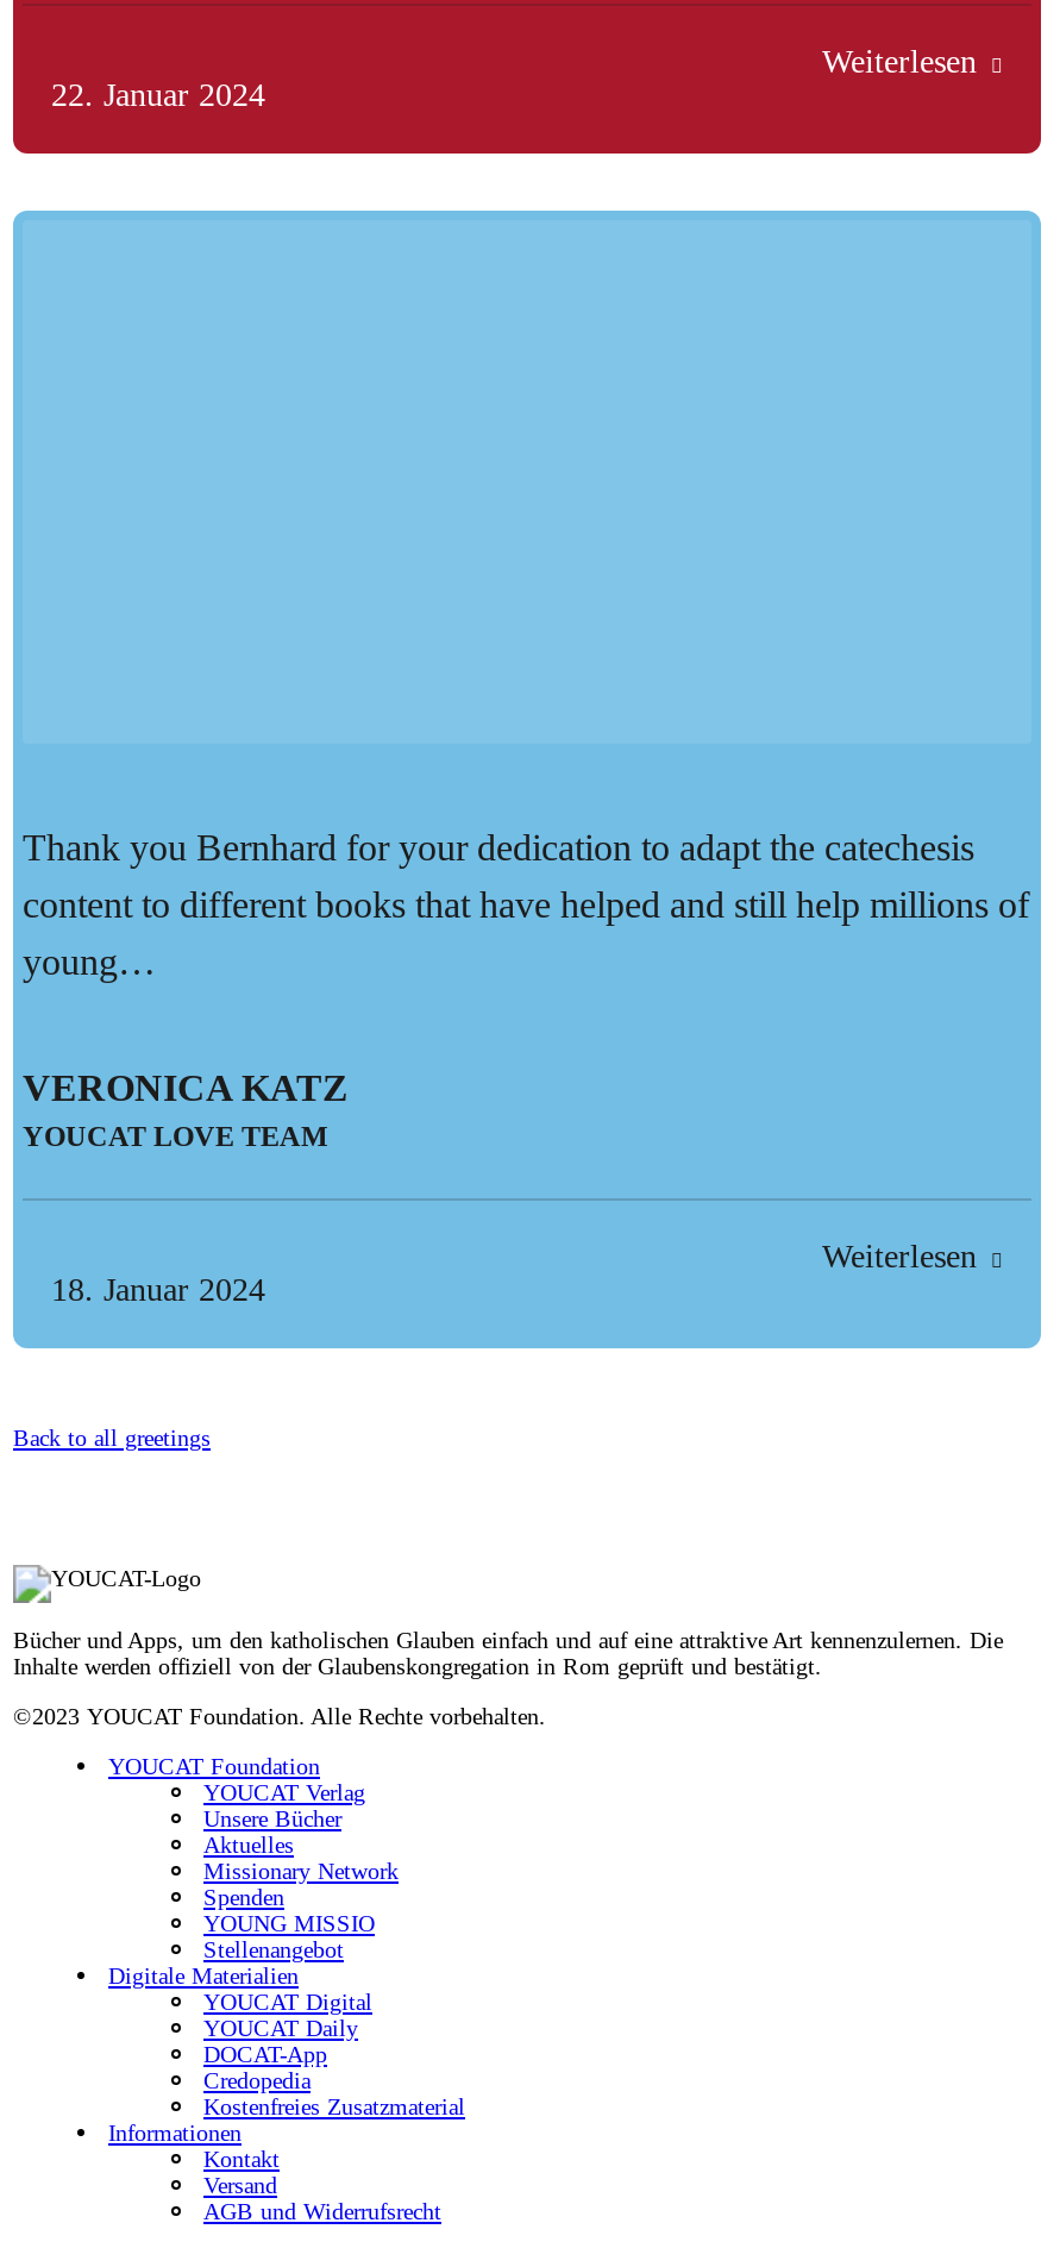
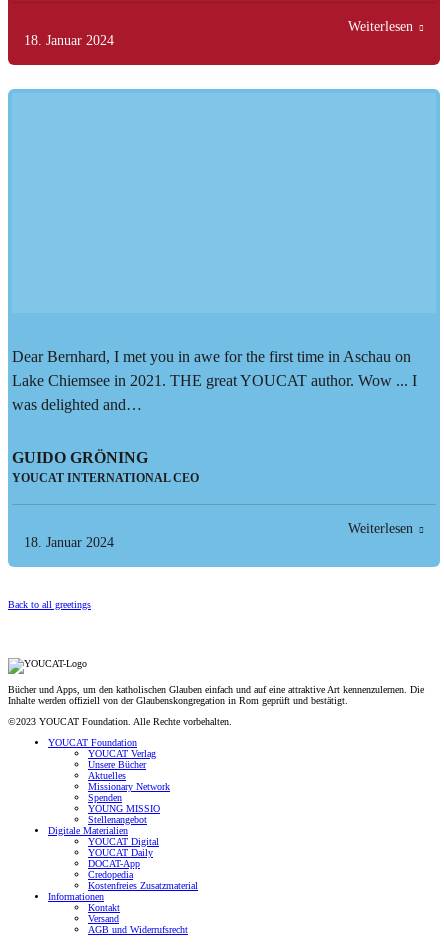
- 22. Januar 2024
+ 18. Januar 2024

- Thank you Bernhard for your dedication to adapt the catechesis
- content to different books that have helped and still help millions of
- young…
+ Dear Bernhard, I met you in awe for the first time in Aschau on
+ Lake Chiemsee in 2021. THE great YOUCAT author. Wow ... I
+ was delighted and…

- VERONICA KATZ
- YOUCAT LOVE TEAM
+ GUIDO GRÖNING
+ YOUCAT INTERNATIONAL CEO
